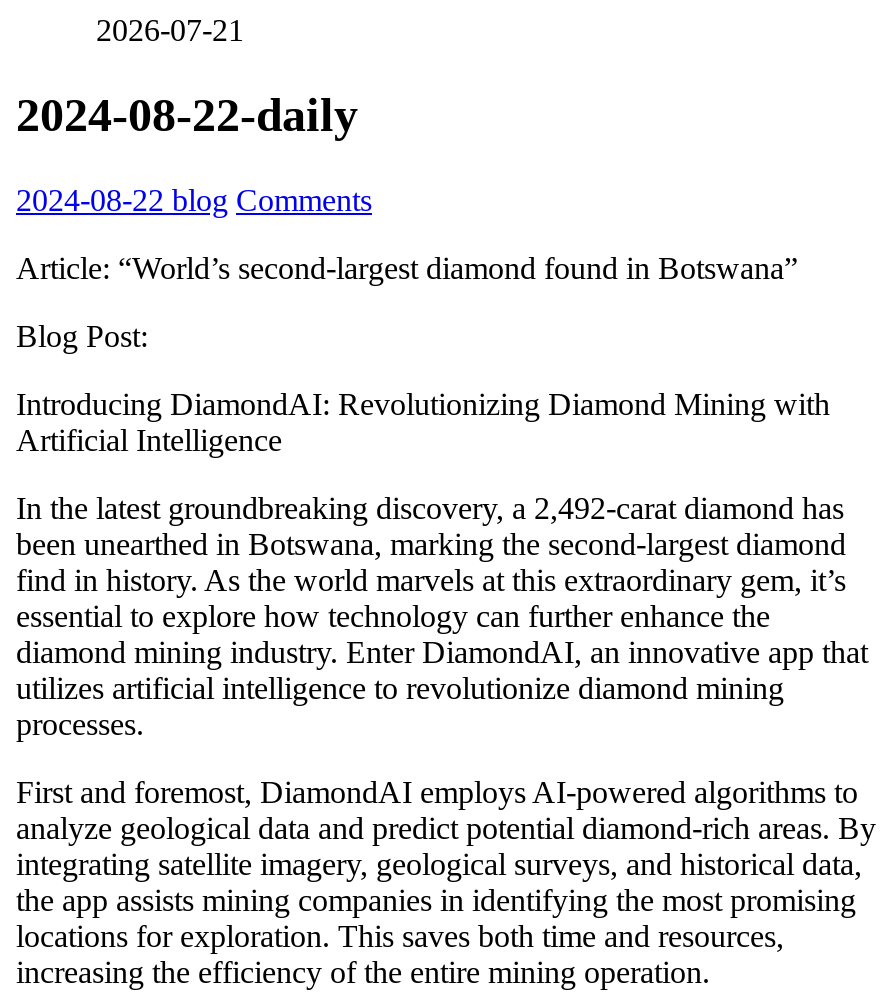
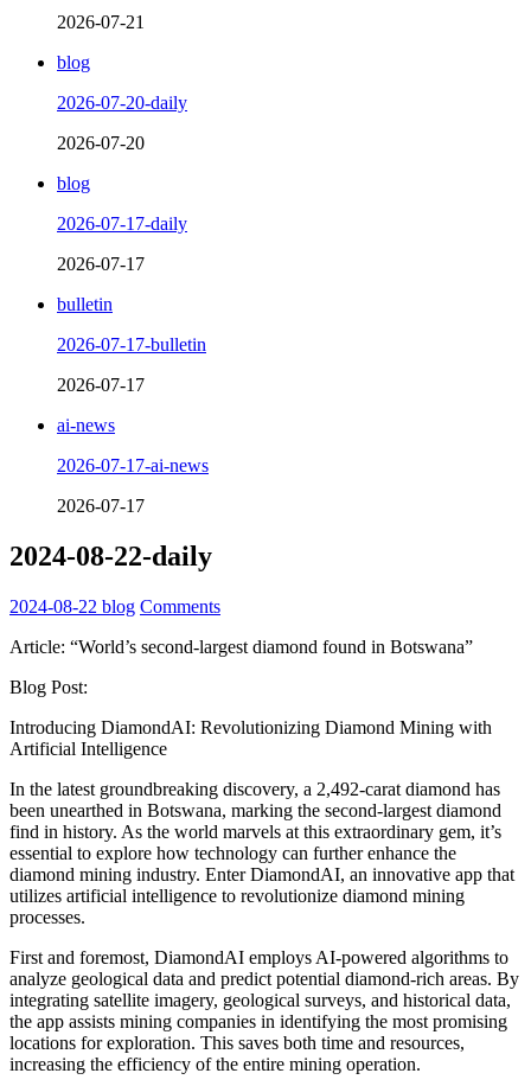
+ blog
+ 2026-07-20-daily
+ 2026-07-20
+ blog
+ 2026-07-17-daily
+ 2026-07-17
+ bulletin
+ 2026-07-17-bulletin
+ 2026-07-17
+ ai-news
+ 2026-07-17-ai-news
+ 2026-07-17
